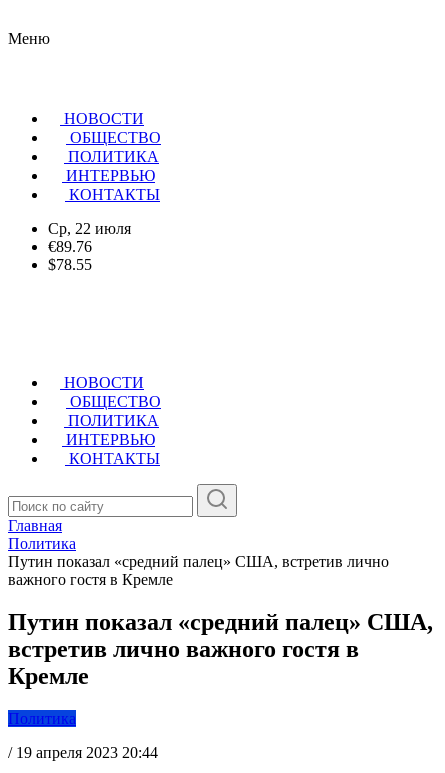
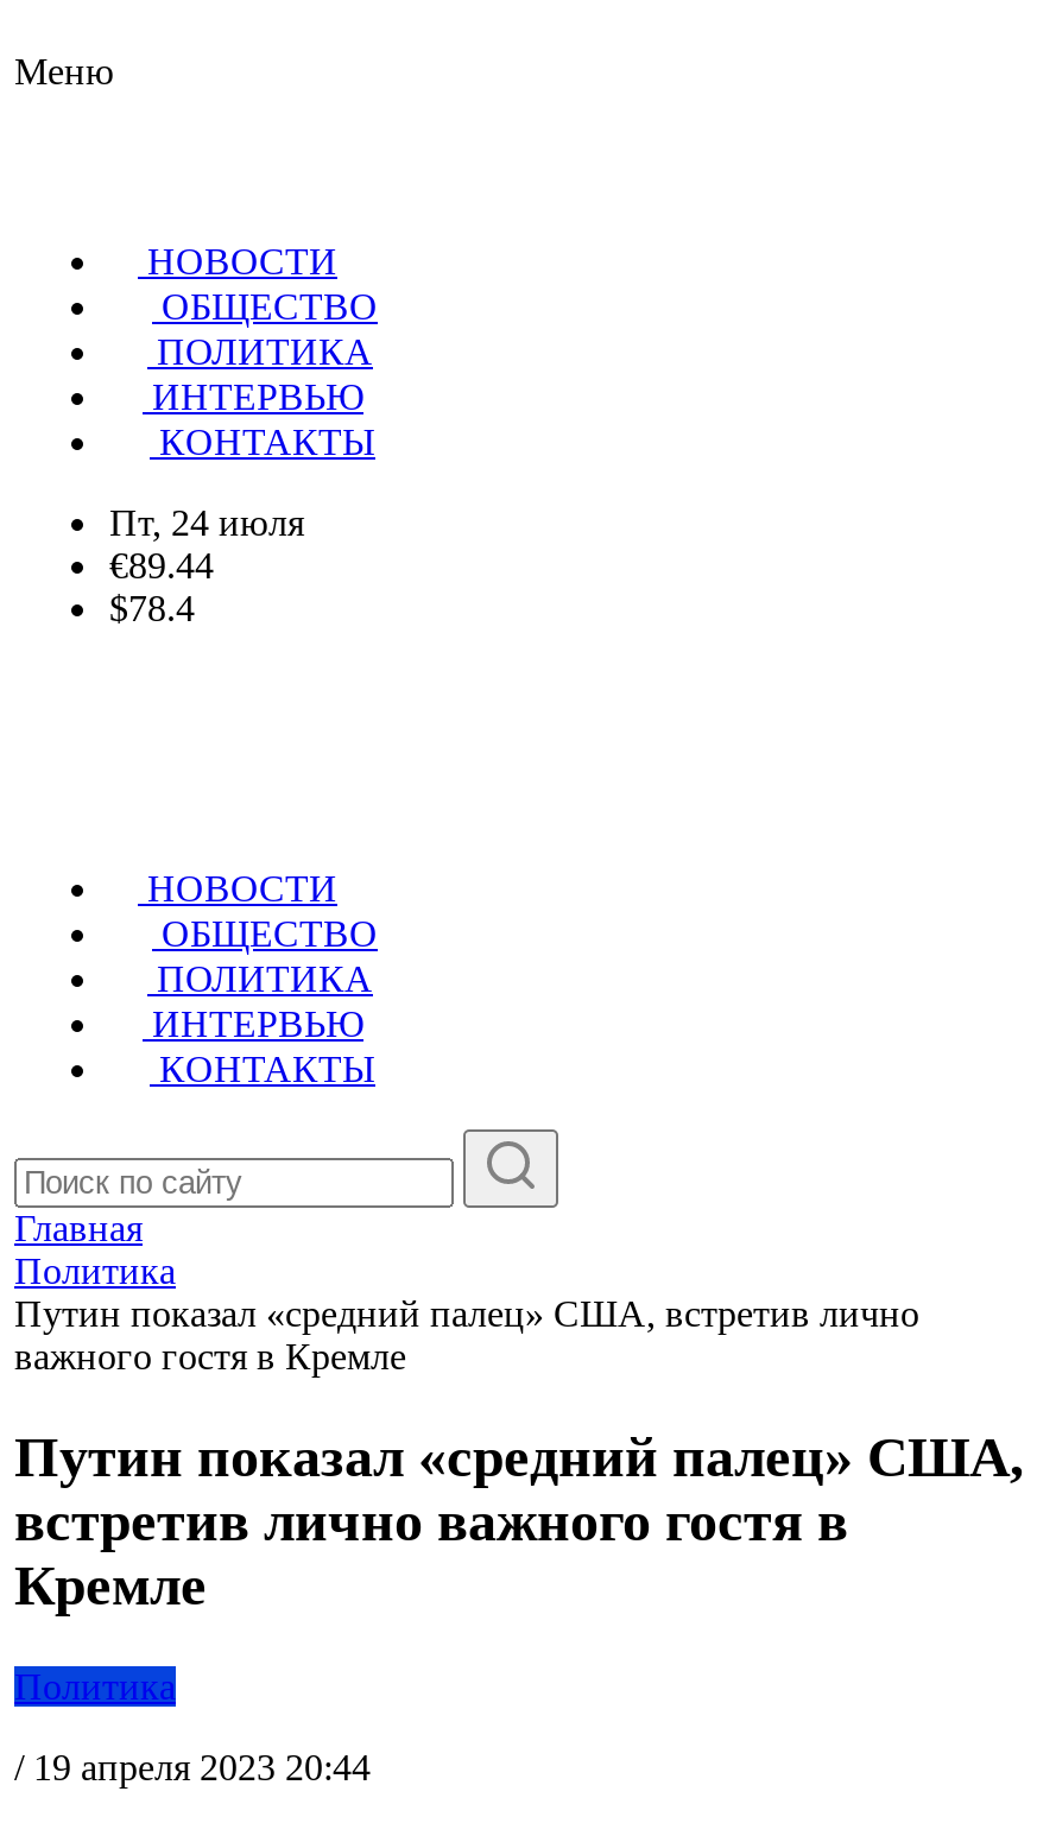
- Ср, 22 июля
+ Пт, 24 июля

- €89.76
+ €89.44

- $78.55
+ $78.4
